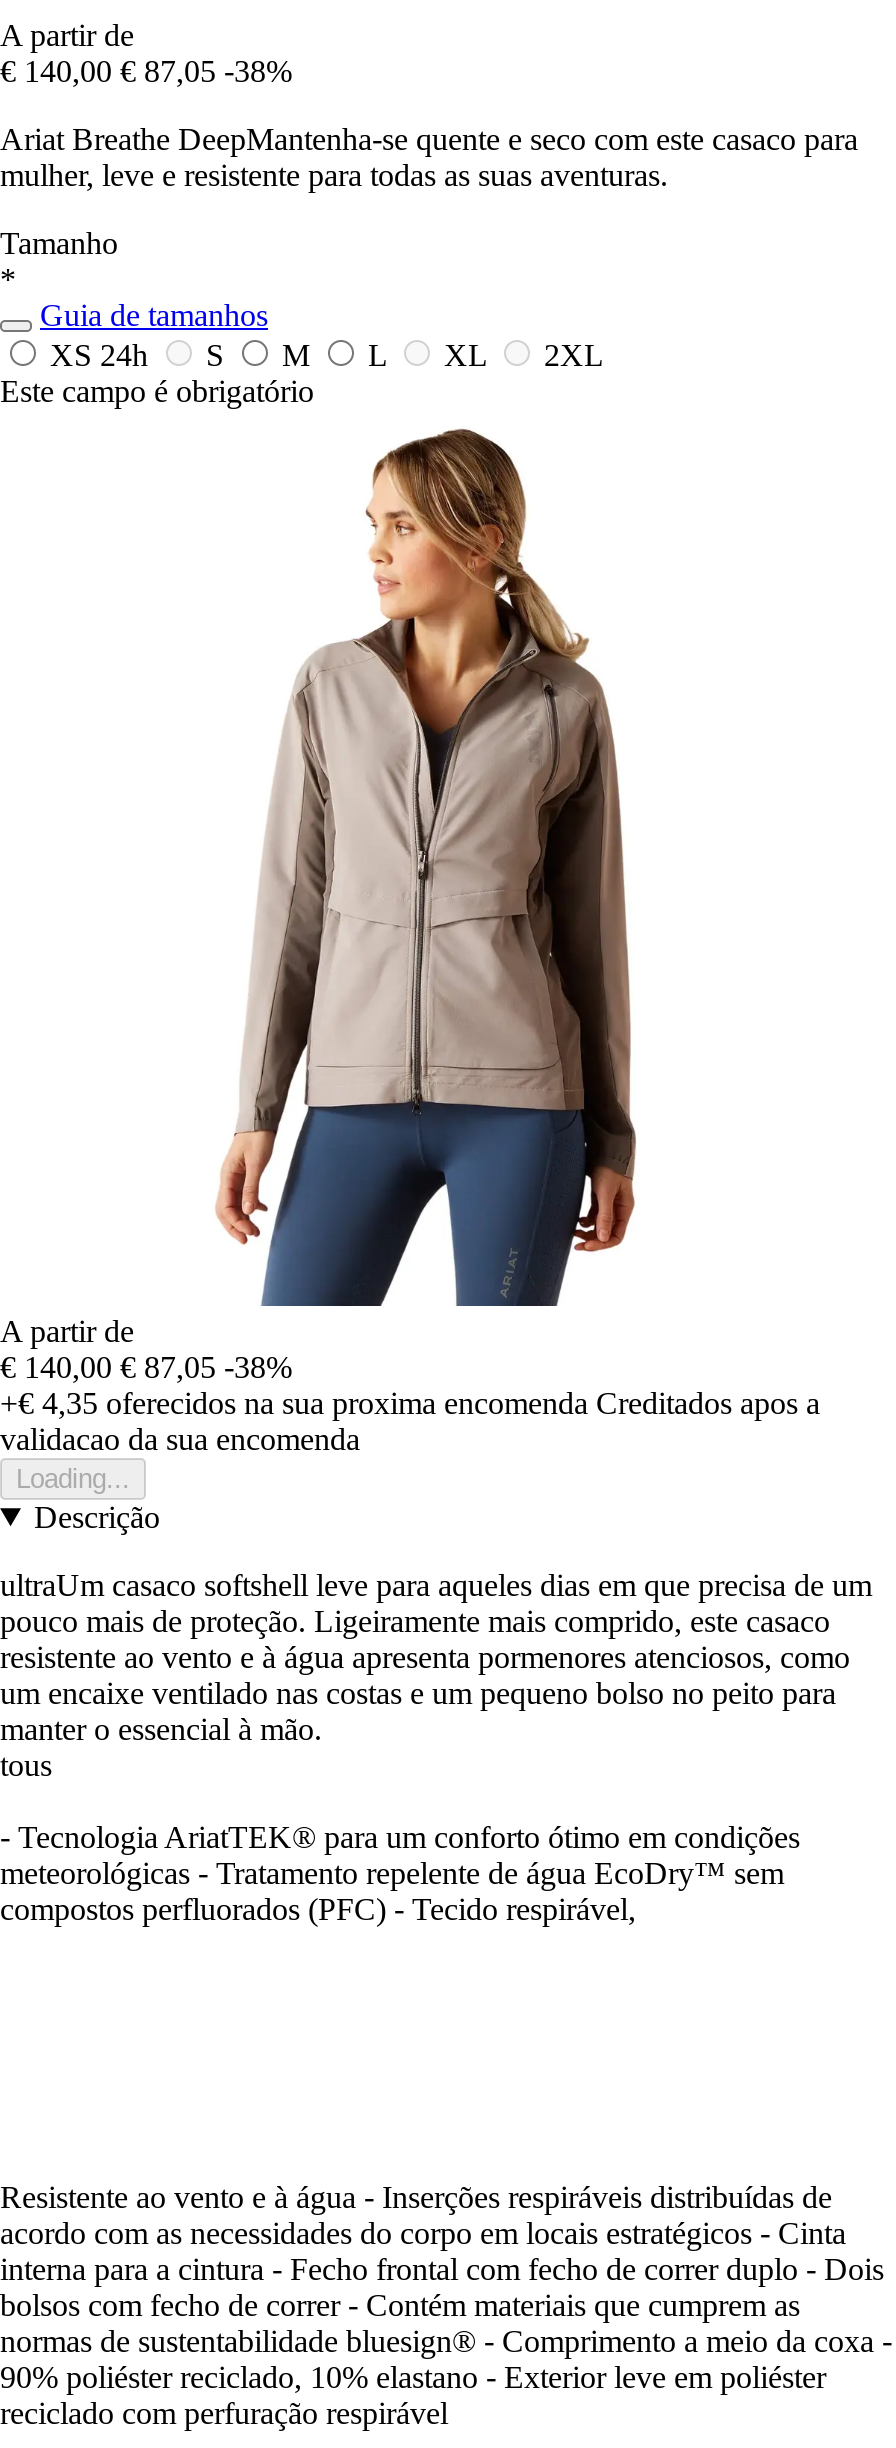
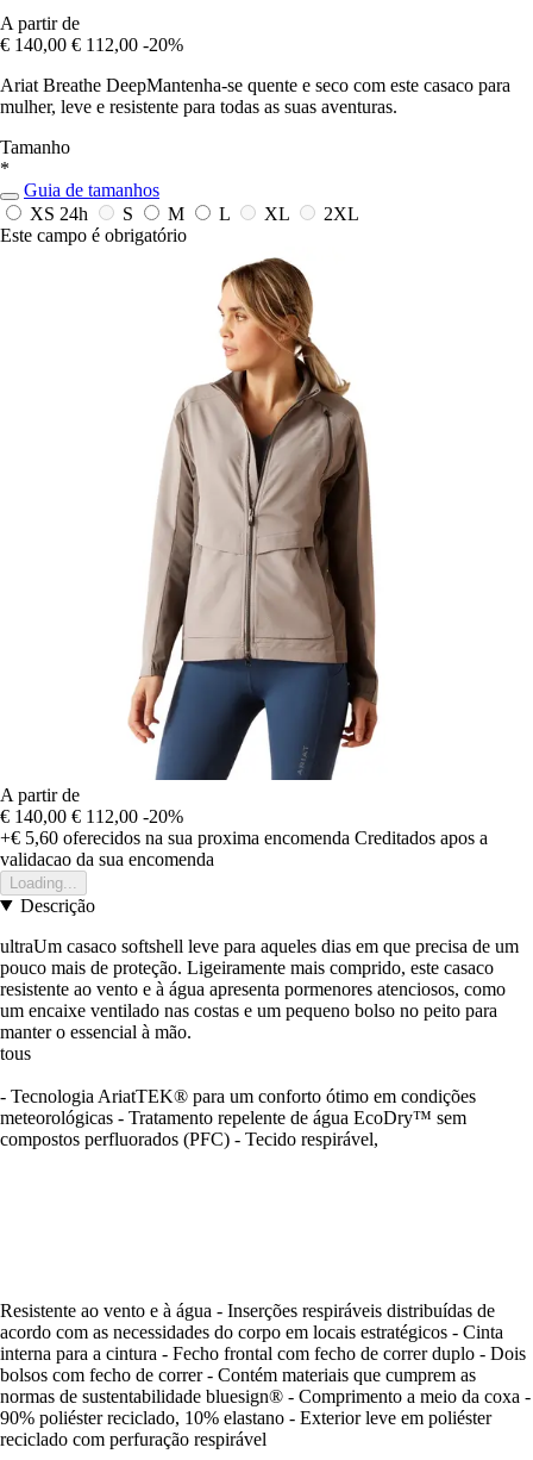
- € 140,00 € 87,05 -38%
+ € 140,00 € 112,00 -20%

- € 140,00 € 87,05 -38%
+ € 140,00 € 112,00 -20%

- +€ 4,35 oferecidos na sua proxima encomenda Creditados apos a
+ +€ 5,60 oferecidos na sua proxima encomenda Creditados apos a
